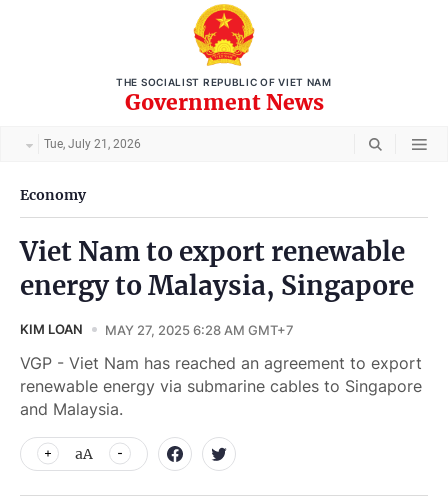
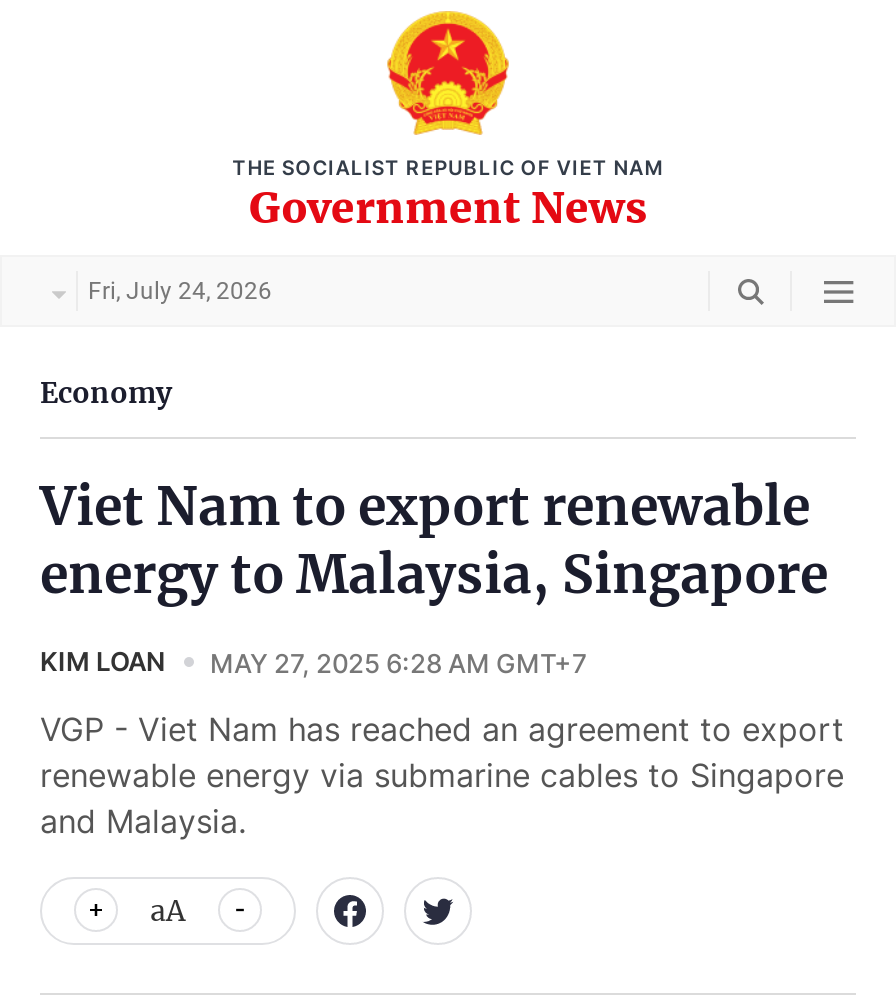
- Tue, July 21, 2026
+ Fri, July 24, 2026
